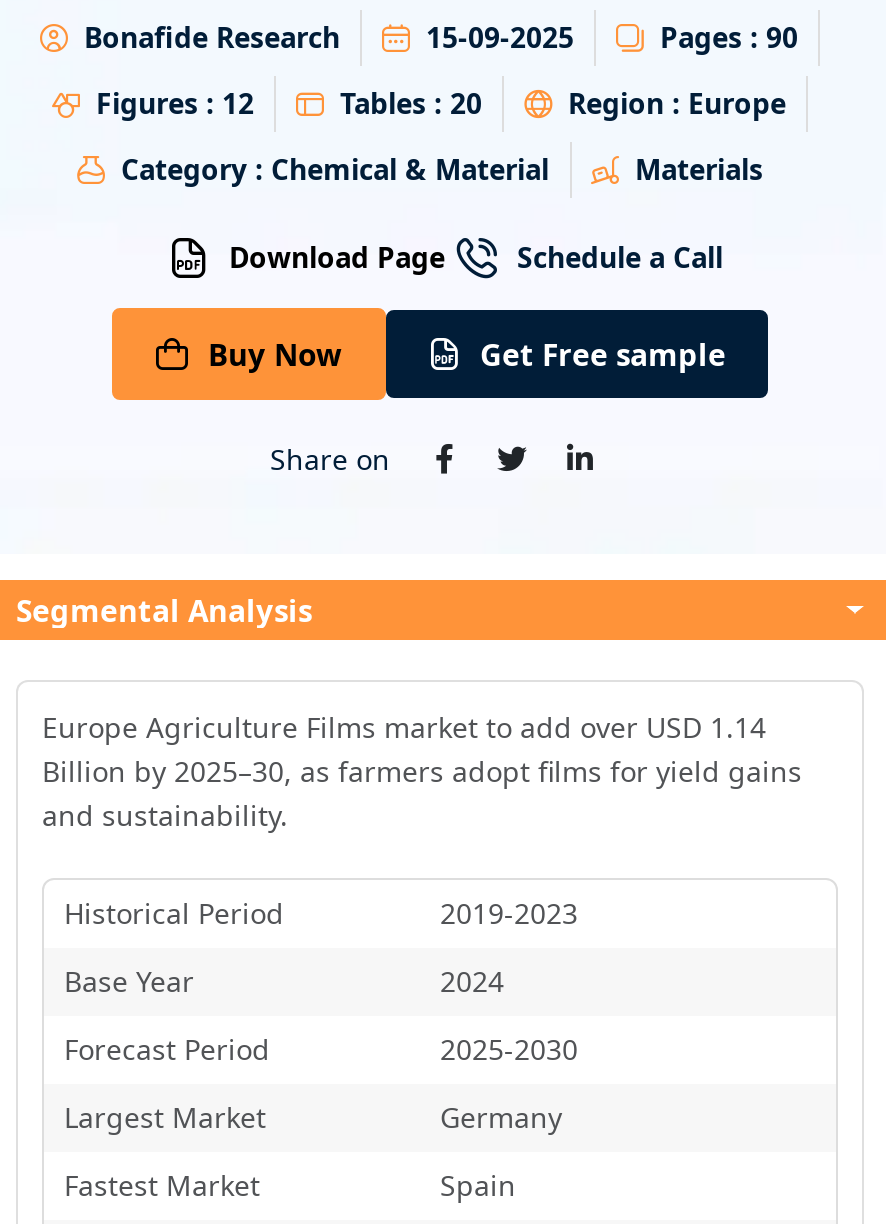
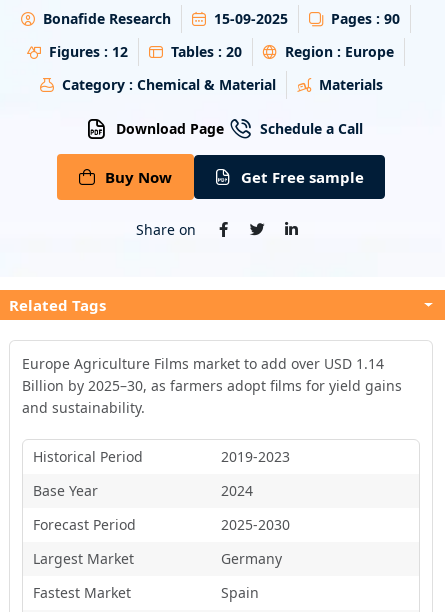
- Segmental Analysis
+ Related Tags
